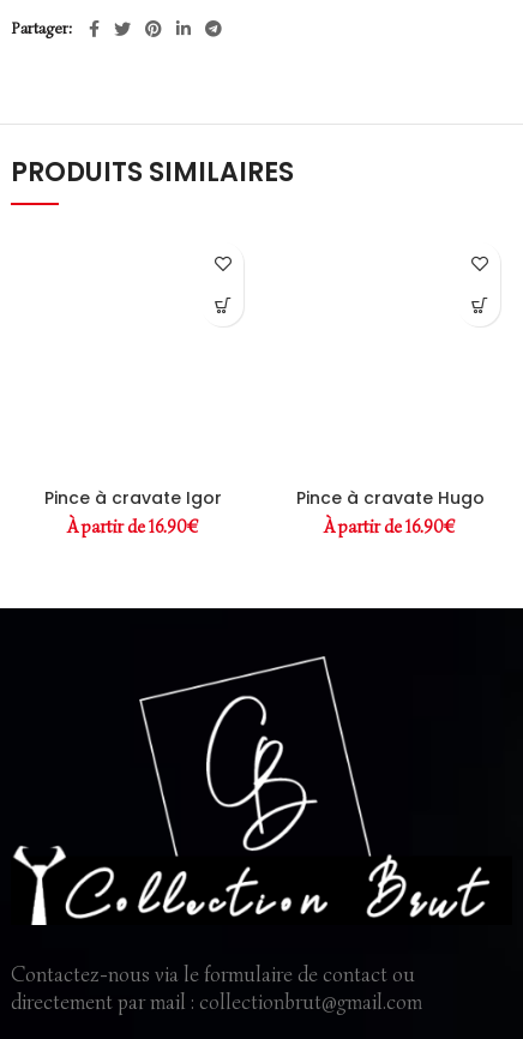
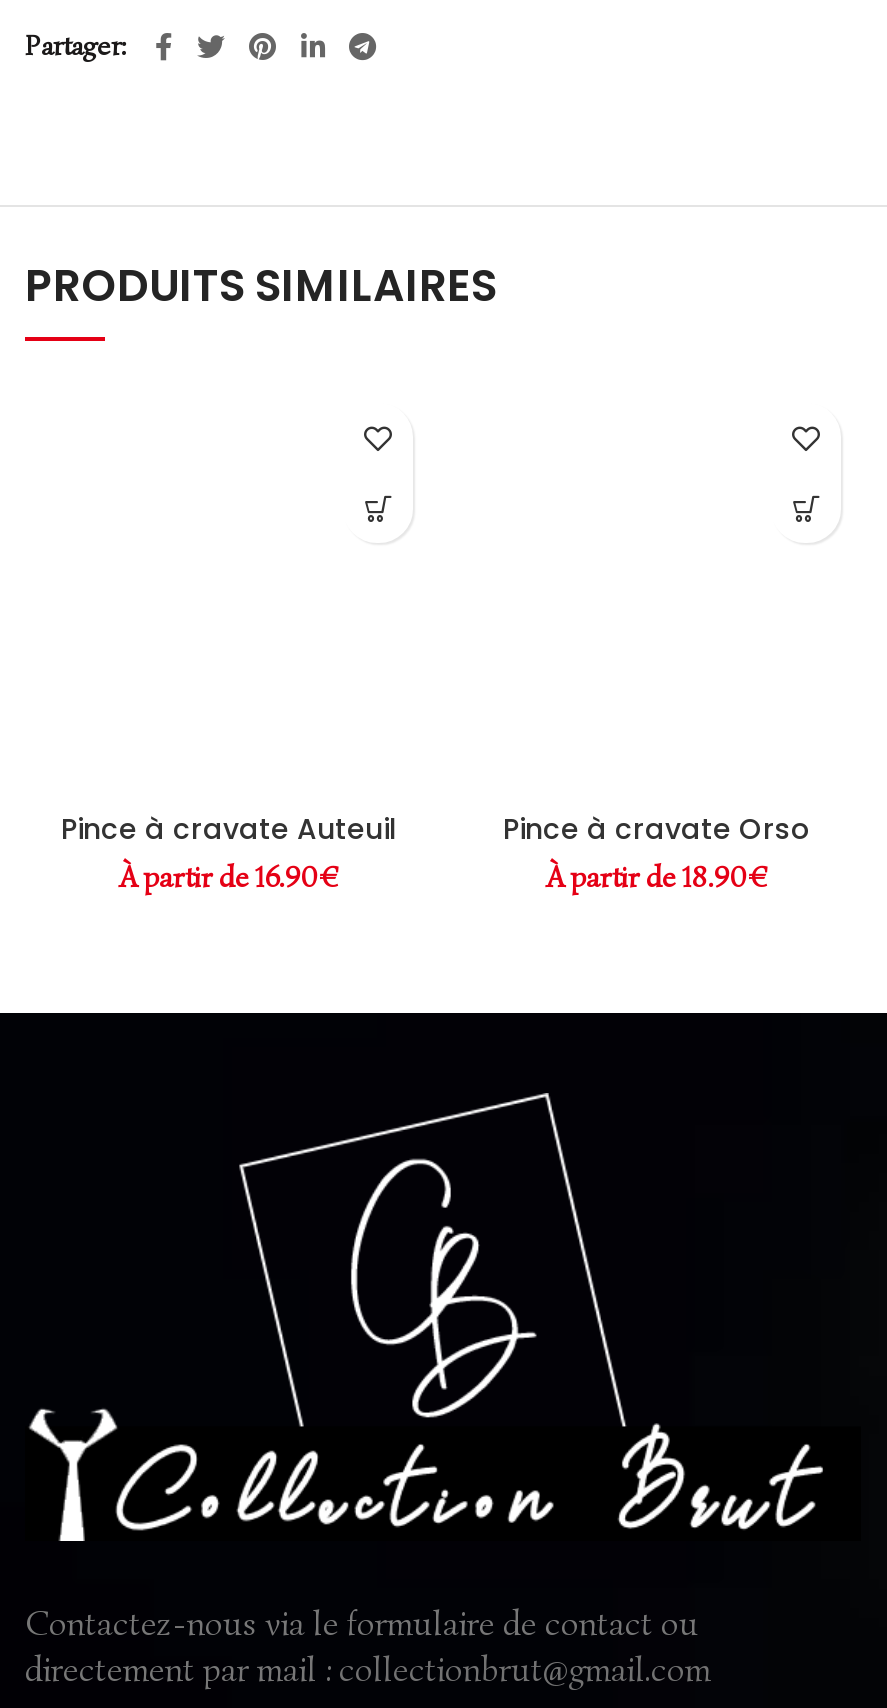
- Pince à cravate Igor
+ Pince à cravate Auteuil

- Pince à cravate Hugo
+ Pince à cravate Orso

- À partir de16.90€
+ À partir de18.90€
